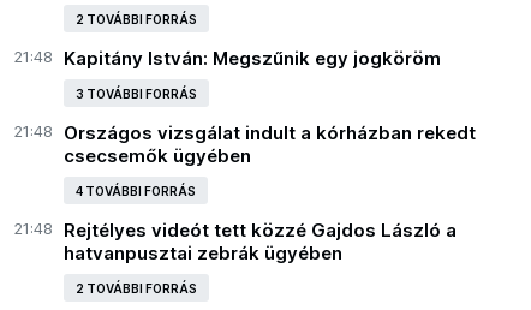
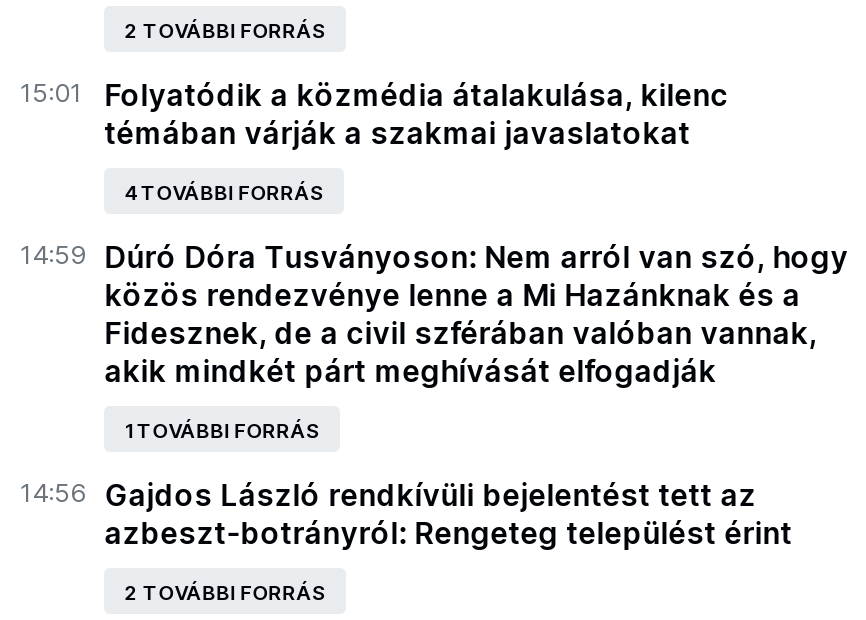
- 21:48 Kapitány István: Megszűnik egy jogköröm
- 3 TOVÁBBI FORRÁS
- 21:48 Országos vizsgálat indult a kórházban rekedt
- csecsemők ügyében
+ 15:01
+ Folyatódik a közmédia átalakulása, kilenc
+ témában várják a szakmai javaslatokat

moved up: 4 TOVÁBBI FORRÁS

- 21:48 Rejtélyes videót tett közzé Gajdos László a
- hatvanpusztai zebrák ügyében
+ 14:59 Dúró Dóra Tusványoson: Nem arról van szó, hogy
+ közös rendezvénye lenne a Mi Hazánknak és a
+ Fidesznek, de a civil szférában valóban vannak,
+ akik mindkét párt meghívását elfogadják
+ 1 TOVÁBBI FORRÁS
+ 14:56 Gajdos László rendkívüli bejelentést tett az
+ azbeszt-botrányról: Rengeteg települést érint
